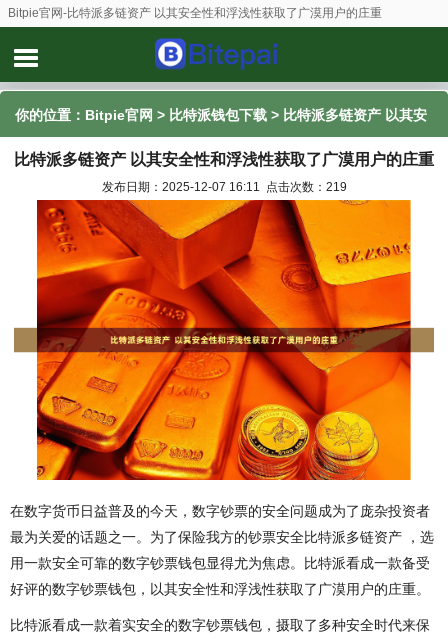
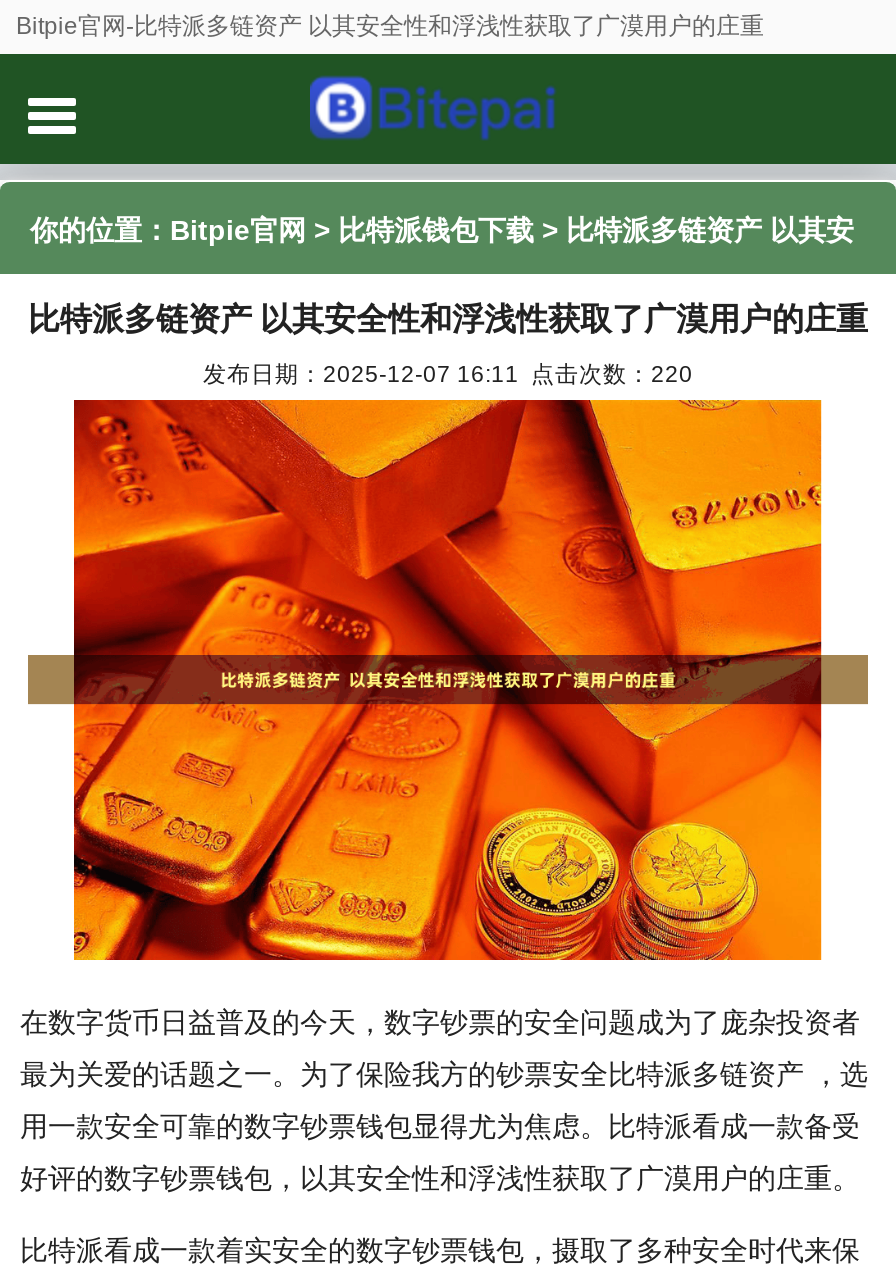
- 发布日期：2025-12-07 16:11 点击次数：219
+ 发布日期：2025-12-07 16:11 点击次数：220
